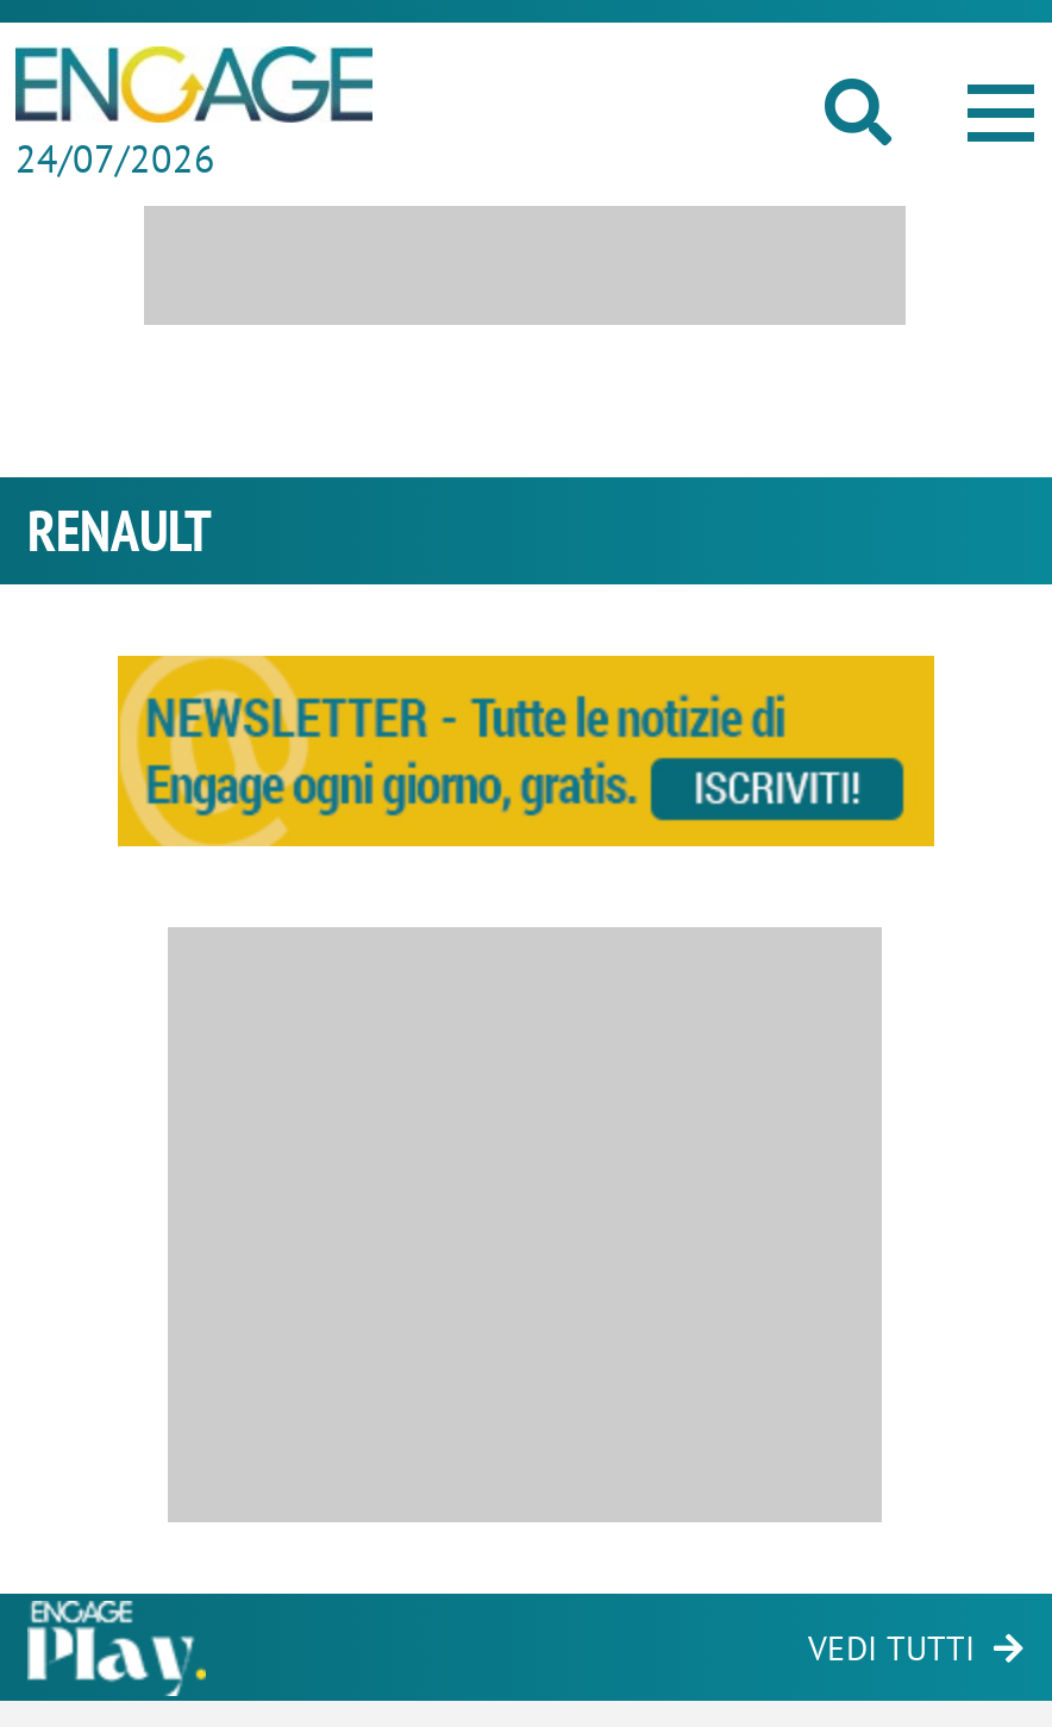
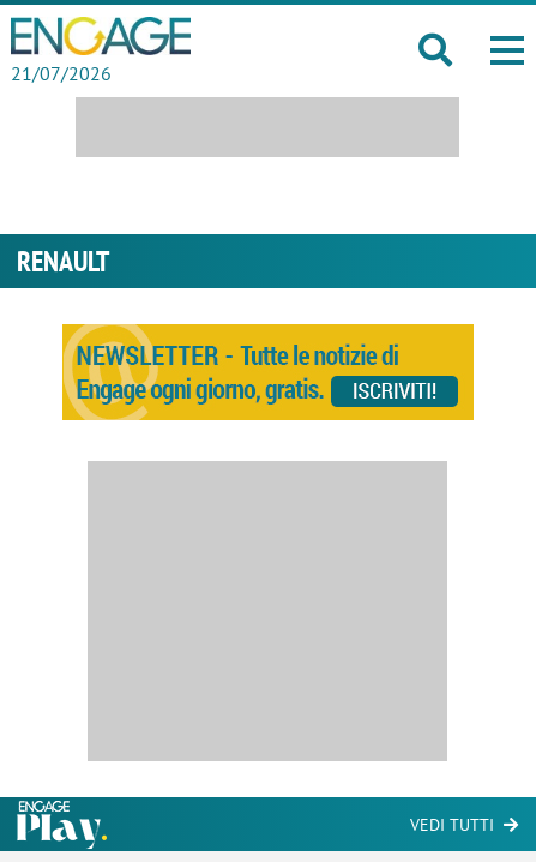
- 24/07/2026
+ 21/07/2026
